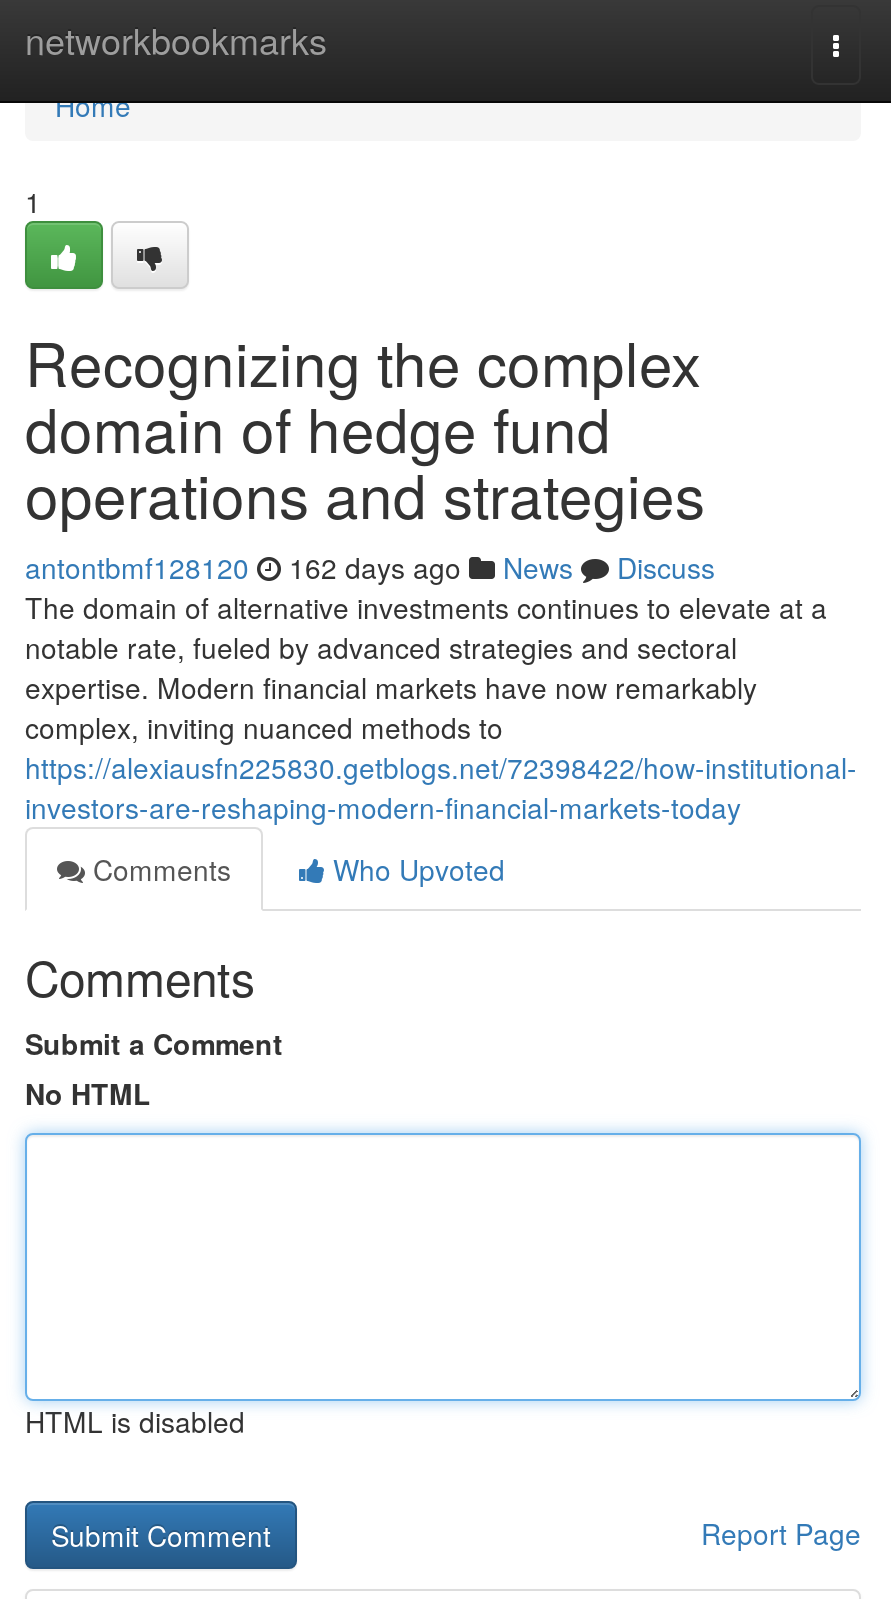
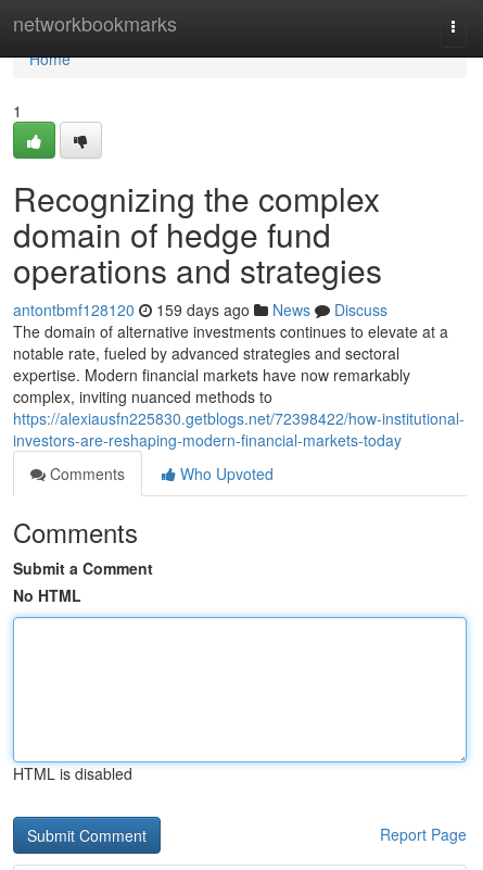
- antontbmf128120 162 days ago News Discuss
+ antontbmf128120 159 days ago News Discuss
